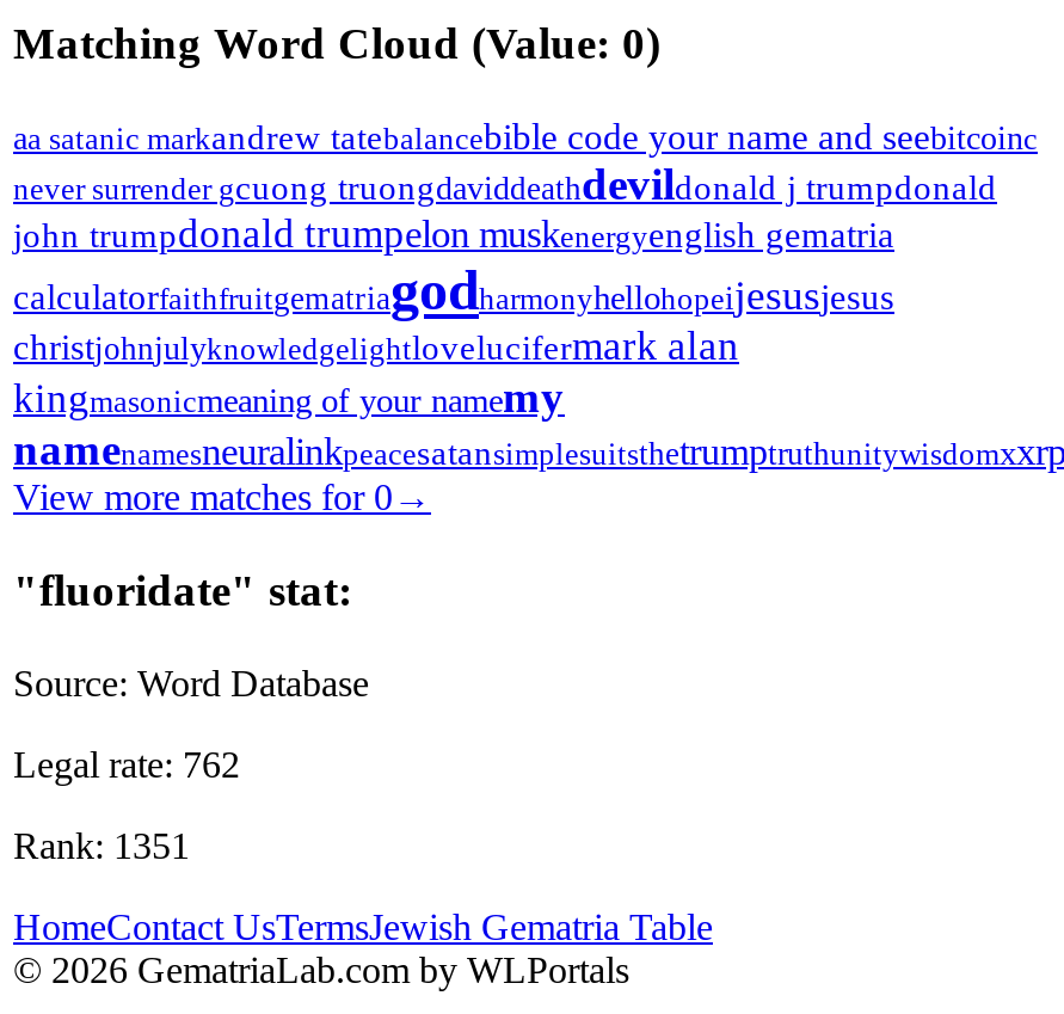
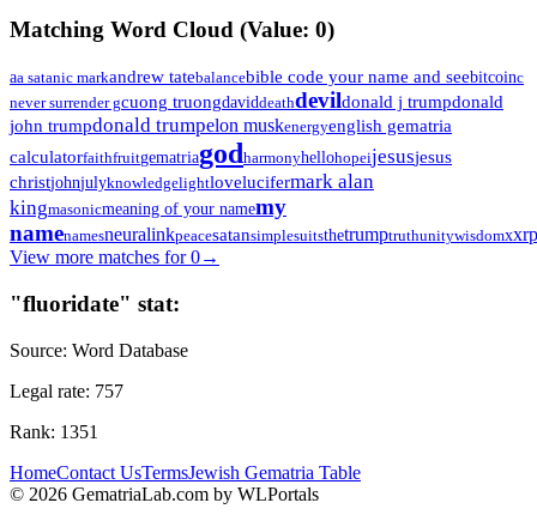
- Legal rate: 762
+ Legal rate: 757
